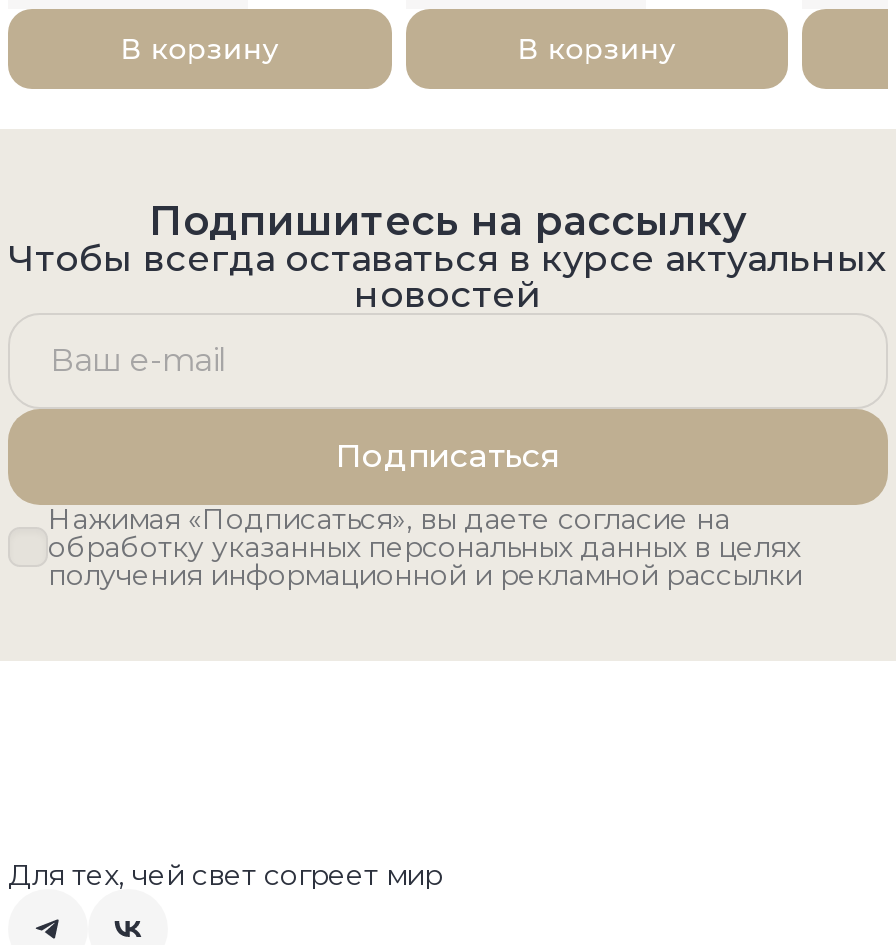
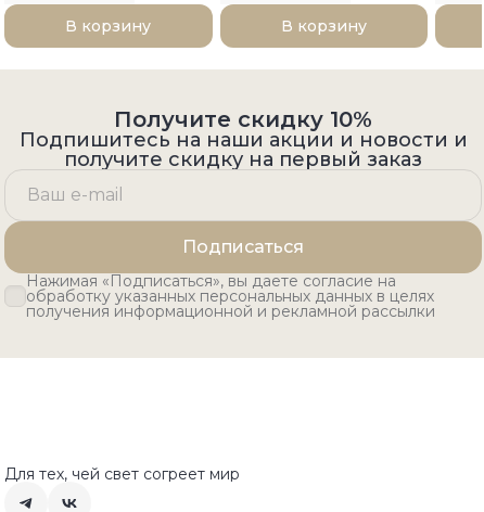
- Подпишитесь на рассылку
- Чтобы всегда оставаться в курсе актуальных
- новостей
+ Получите скидку 10%
+ Подпишитесь на наши акции и новости и
+ получите скидку на первый заказ
